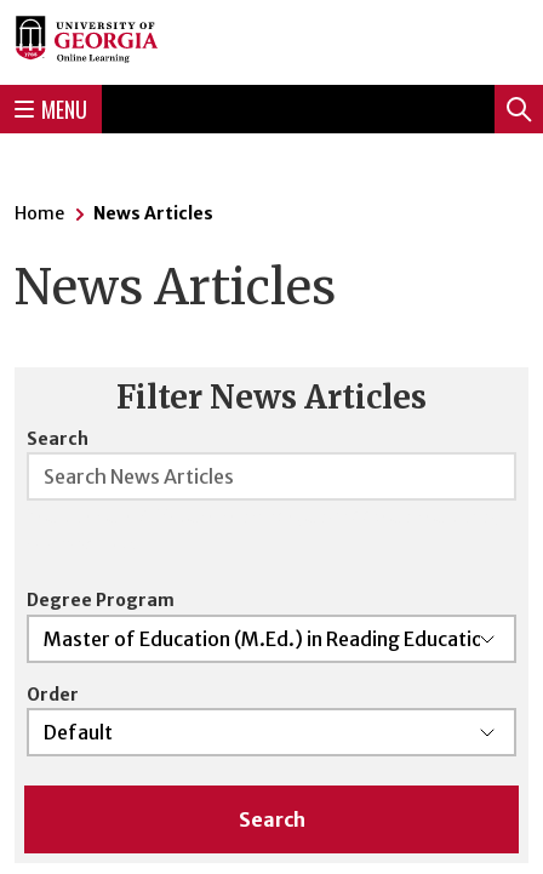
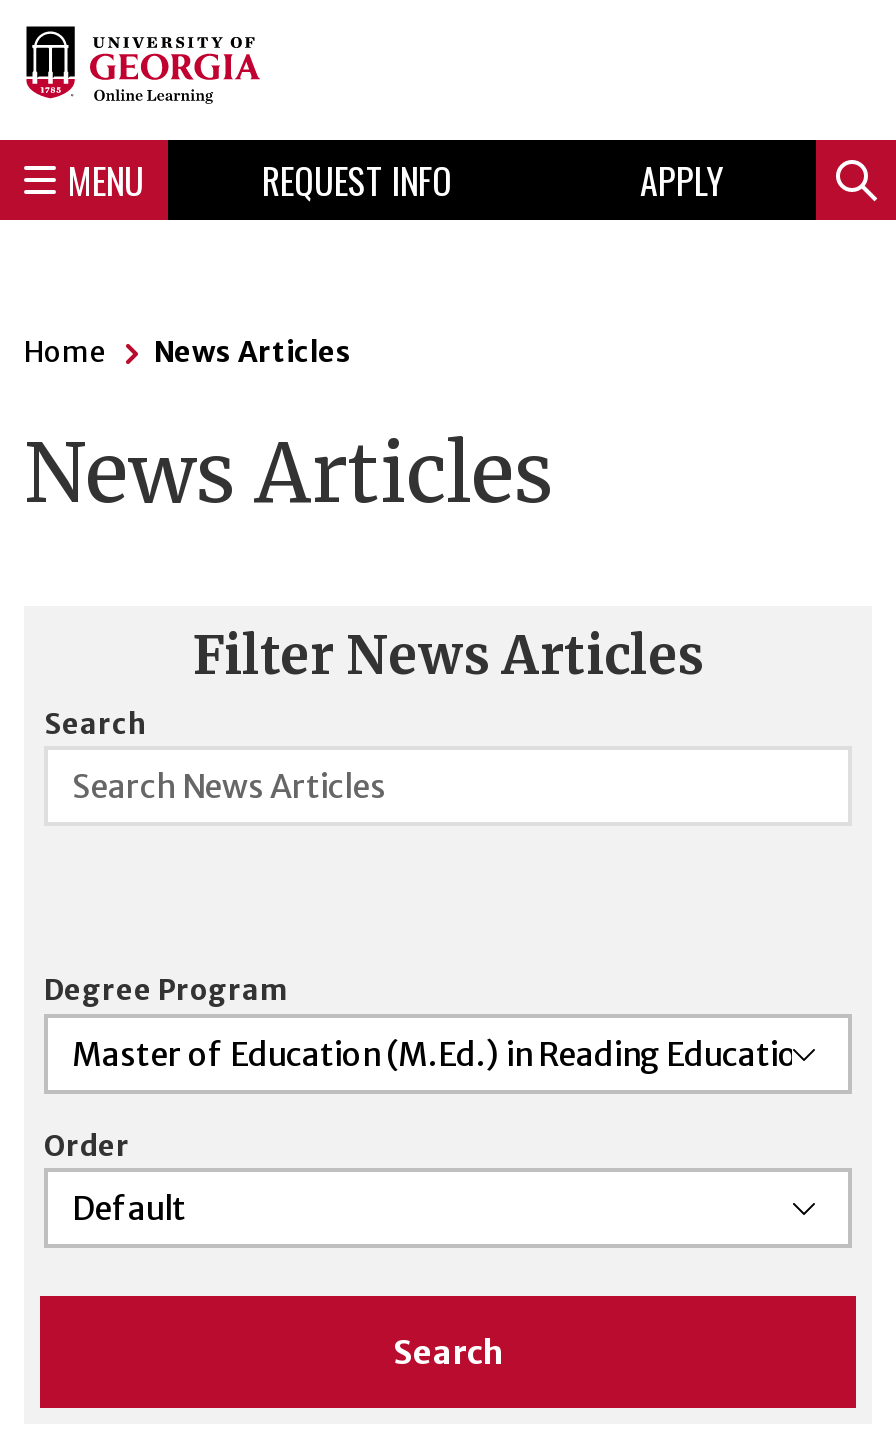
+ REQUEST INFO
+ APPLY
